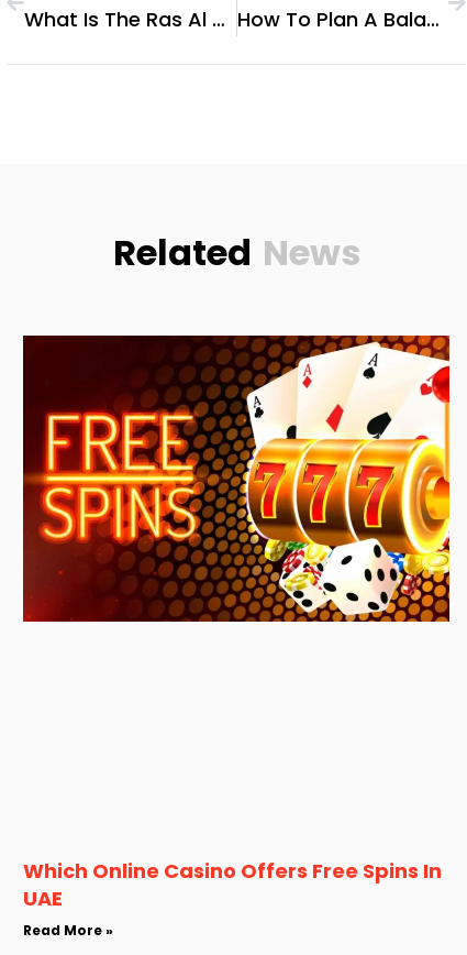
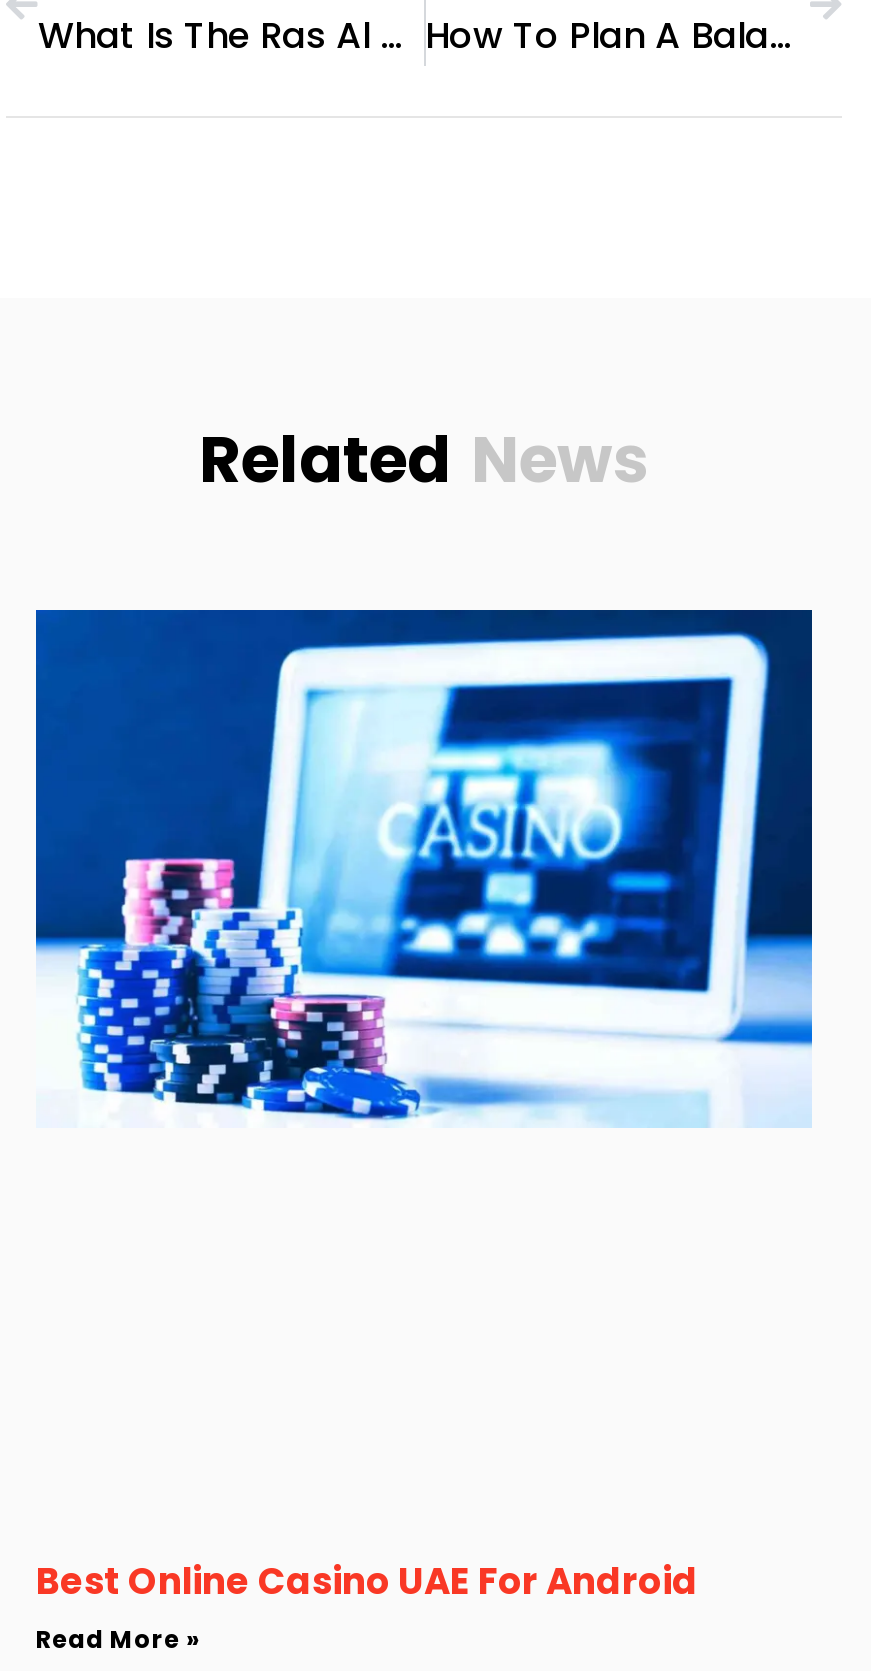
- [image]
+ [image]

- Which Online Casino Offers Free Spins In
- UAE
+ Best Online Casino UAE For Android
